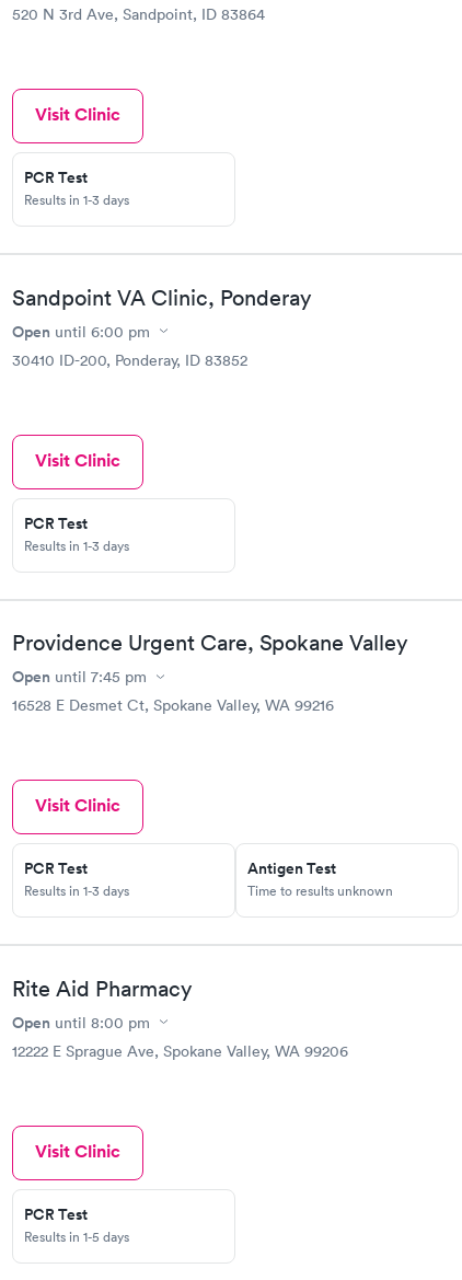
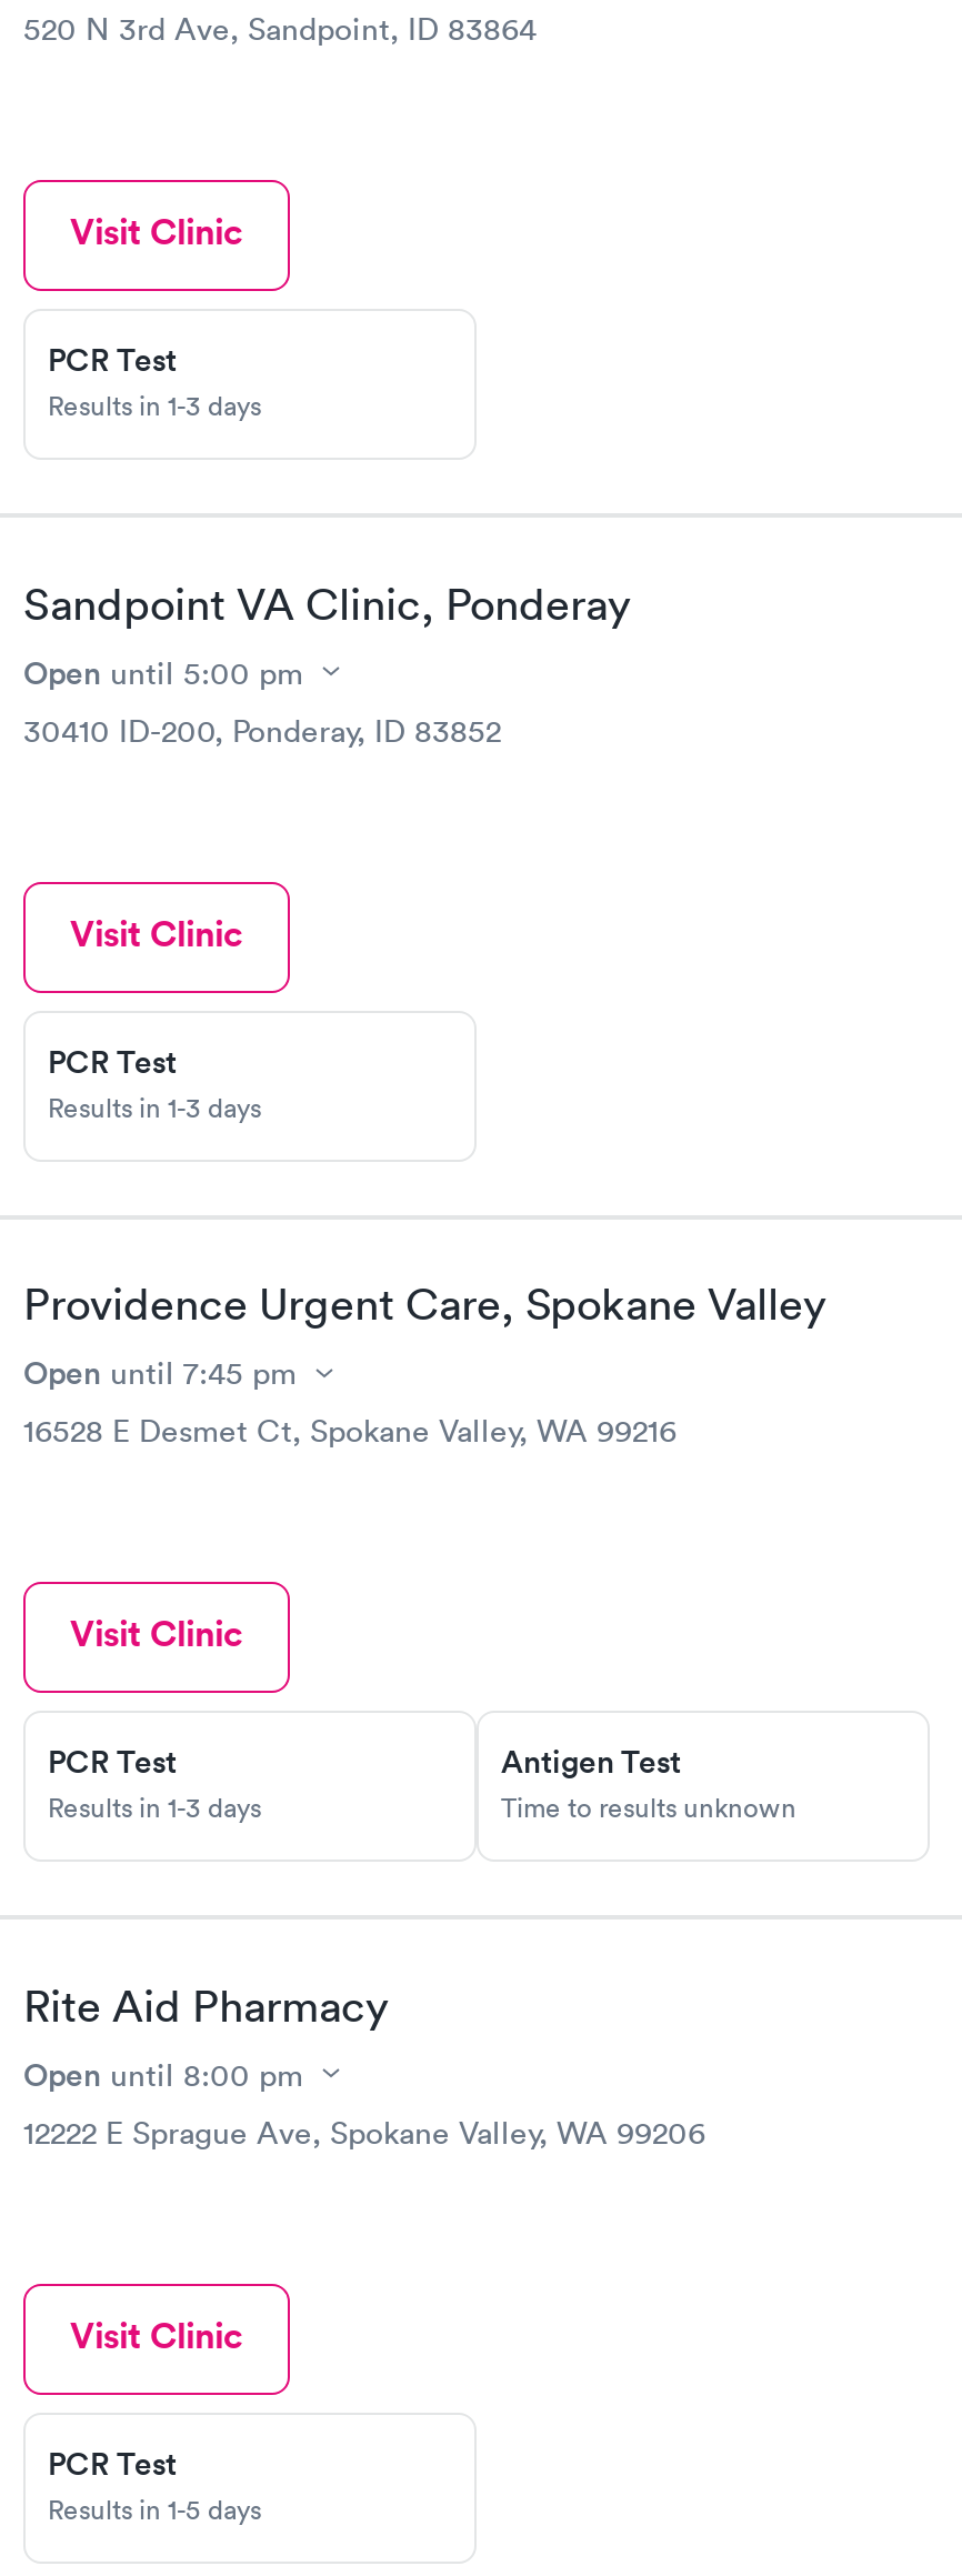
- Open until 6:00 pm
+ Open until 5:00 pm
